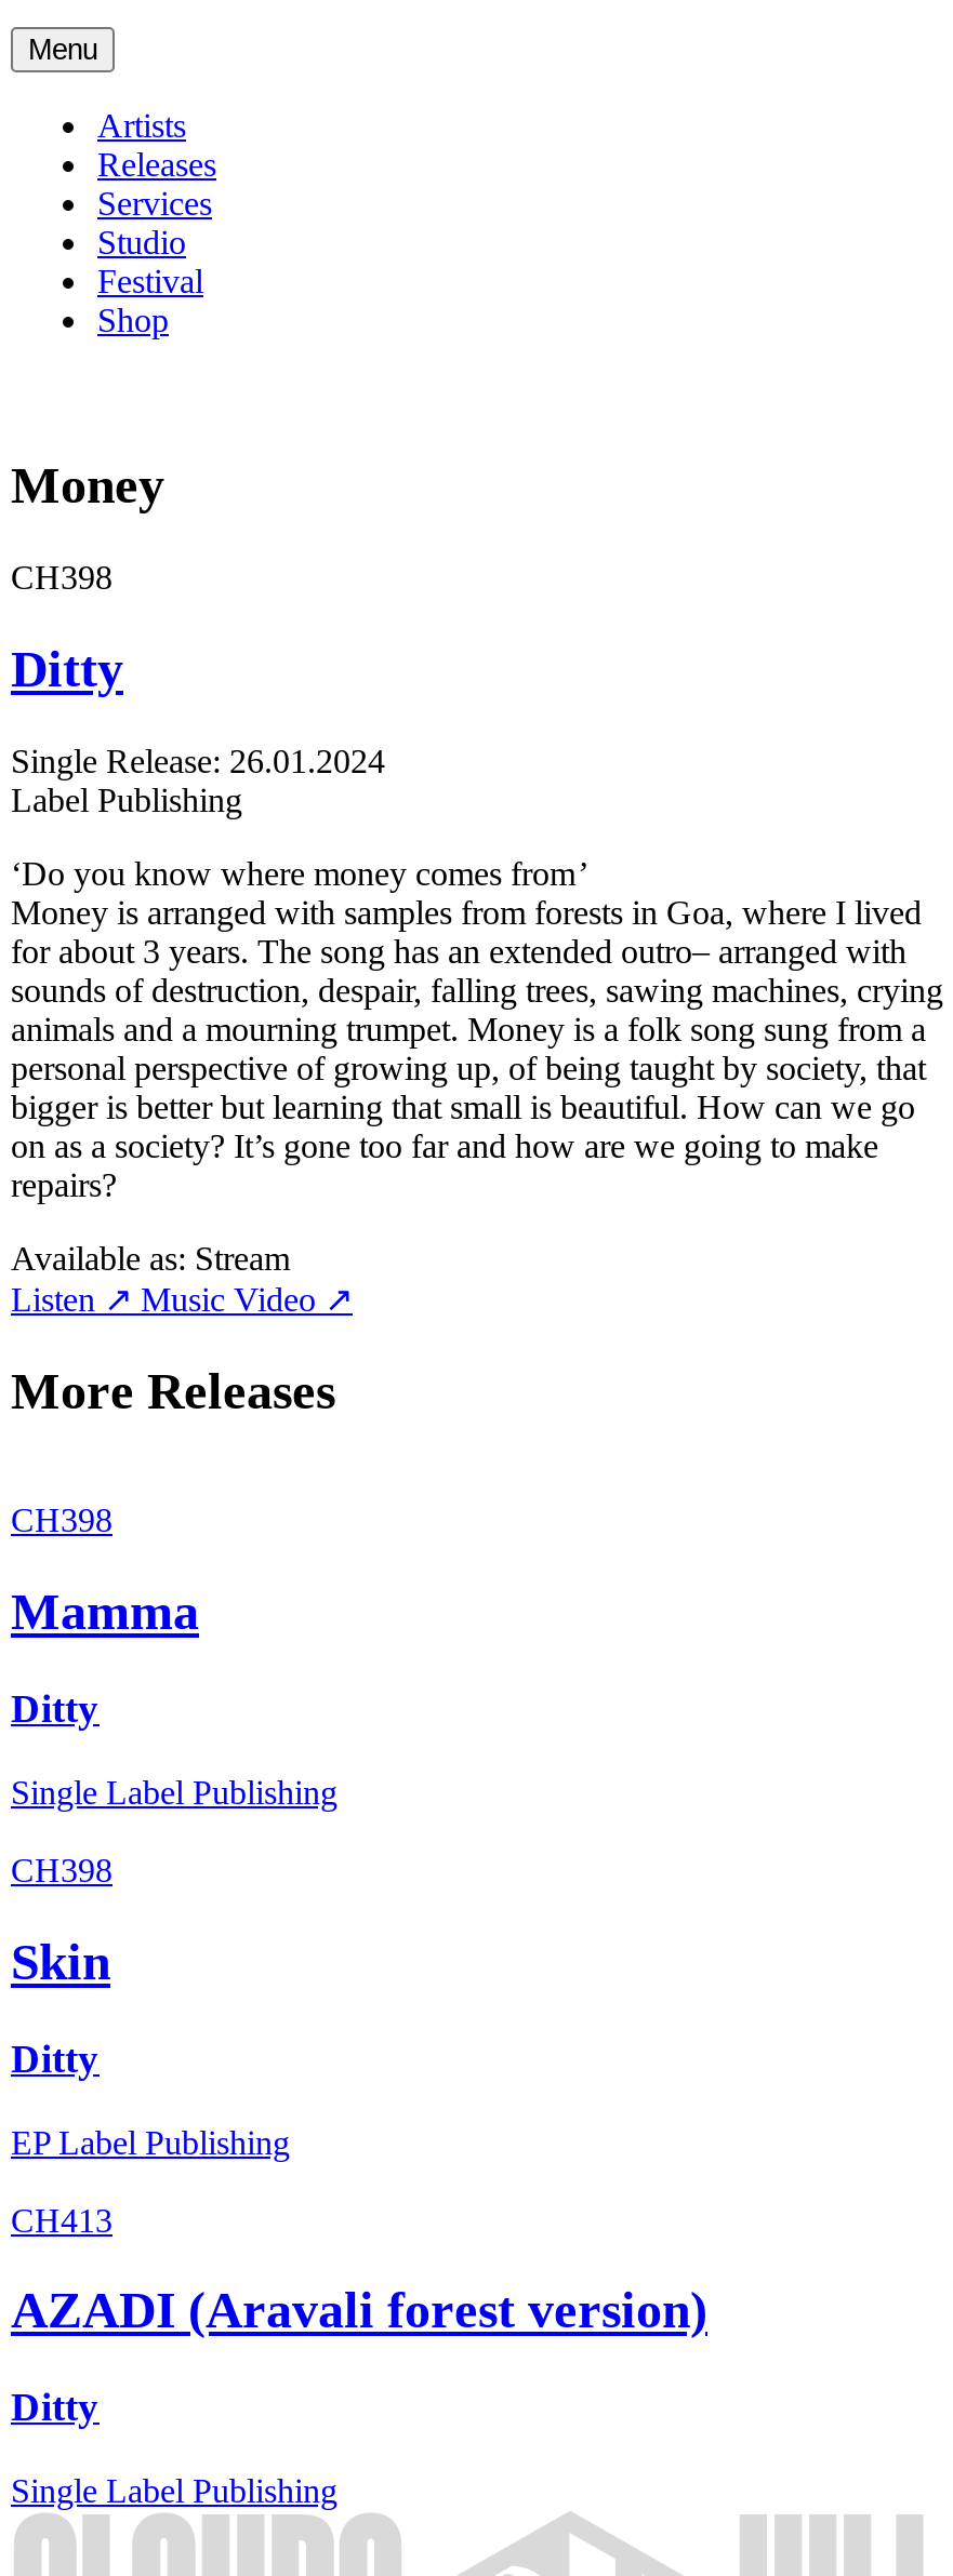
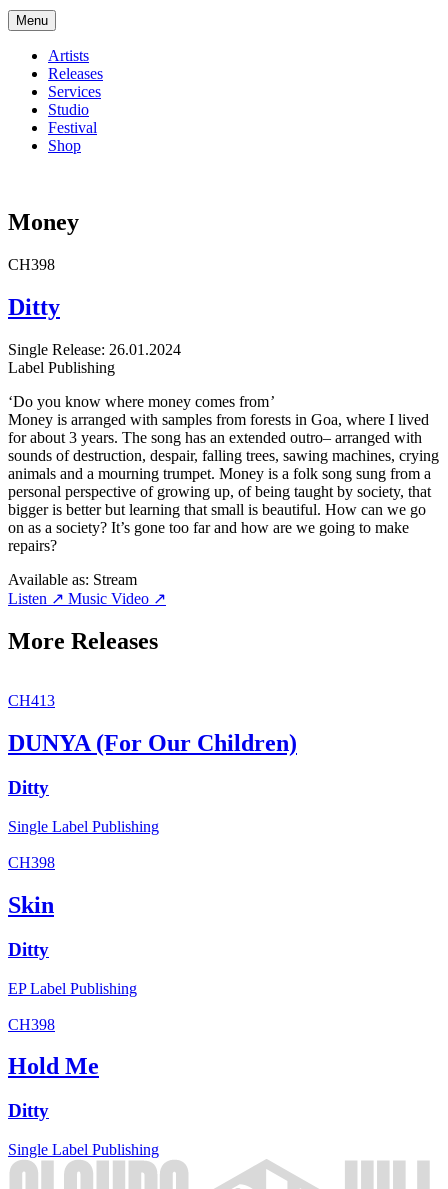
- CH398
+ CH413

- Mamma
+ DUNYA (For Our Children)

- CH413
+ CH398

- AZADI (Aravali forest version)
+ Hold Me
